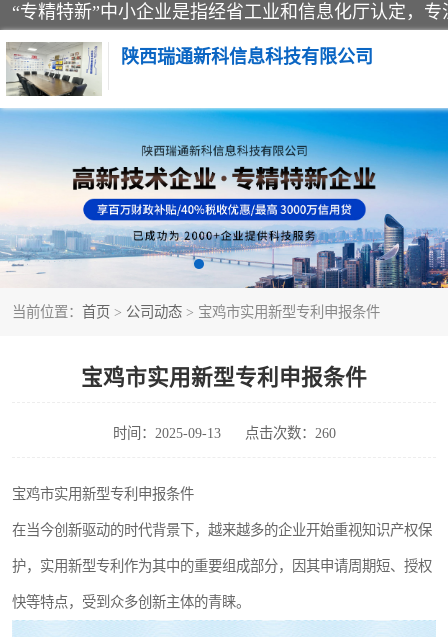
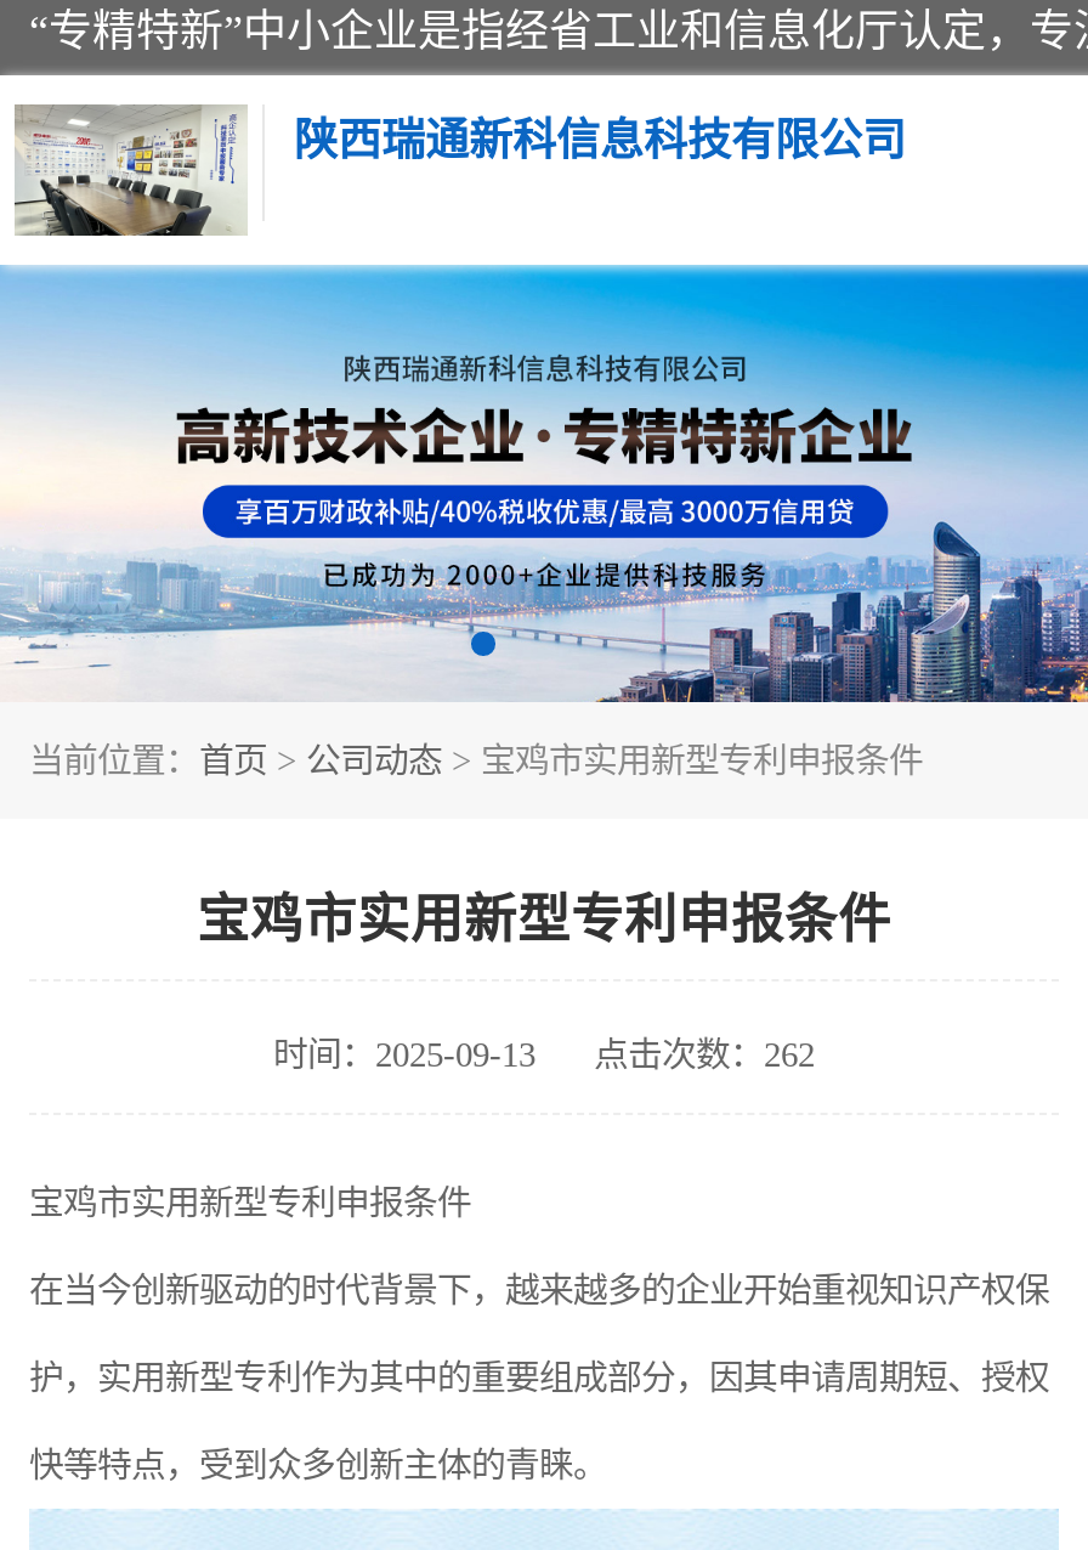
- 时间：2025-09-13 点击次数：260
+ 时间：2025-09-13 点击次数：262
